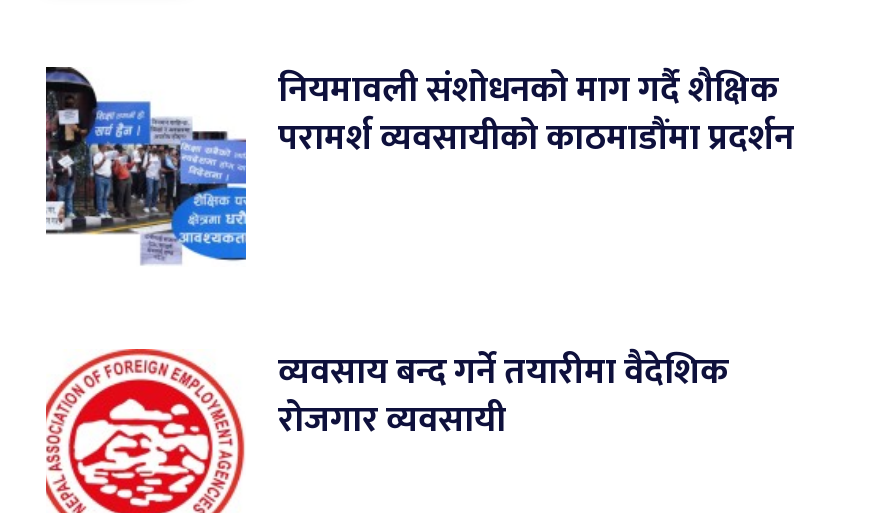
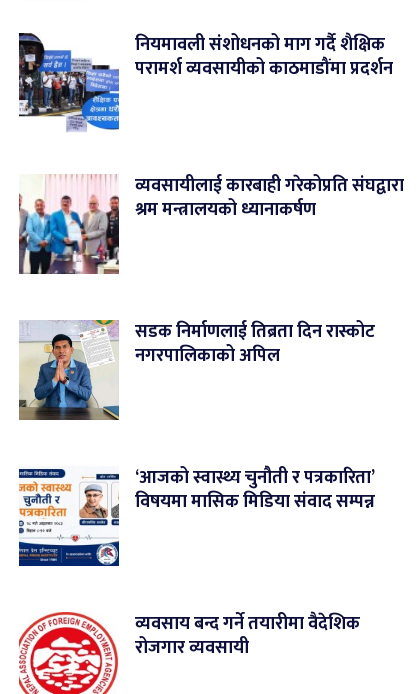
+ [image]
+ व्यवसायीलाई कारबाही गरेकोप्रति संघद्वारा
+ श्रम मन्त्रालयको ध्यानाकर्षण

+ [image]
+ सडक निर्माणलाई तिब्रता दिन रास्कोट
+ नगरपालिकाको अपिल

+ [image]
+ ‘आजको स्वास्थ्य चुनौती र पत्रकारिता’
+ विषयमा मासिक मिडिया संवाद सम्पन्न
